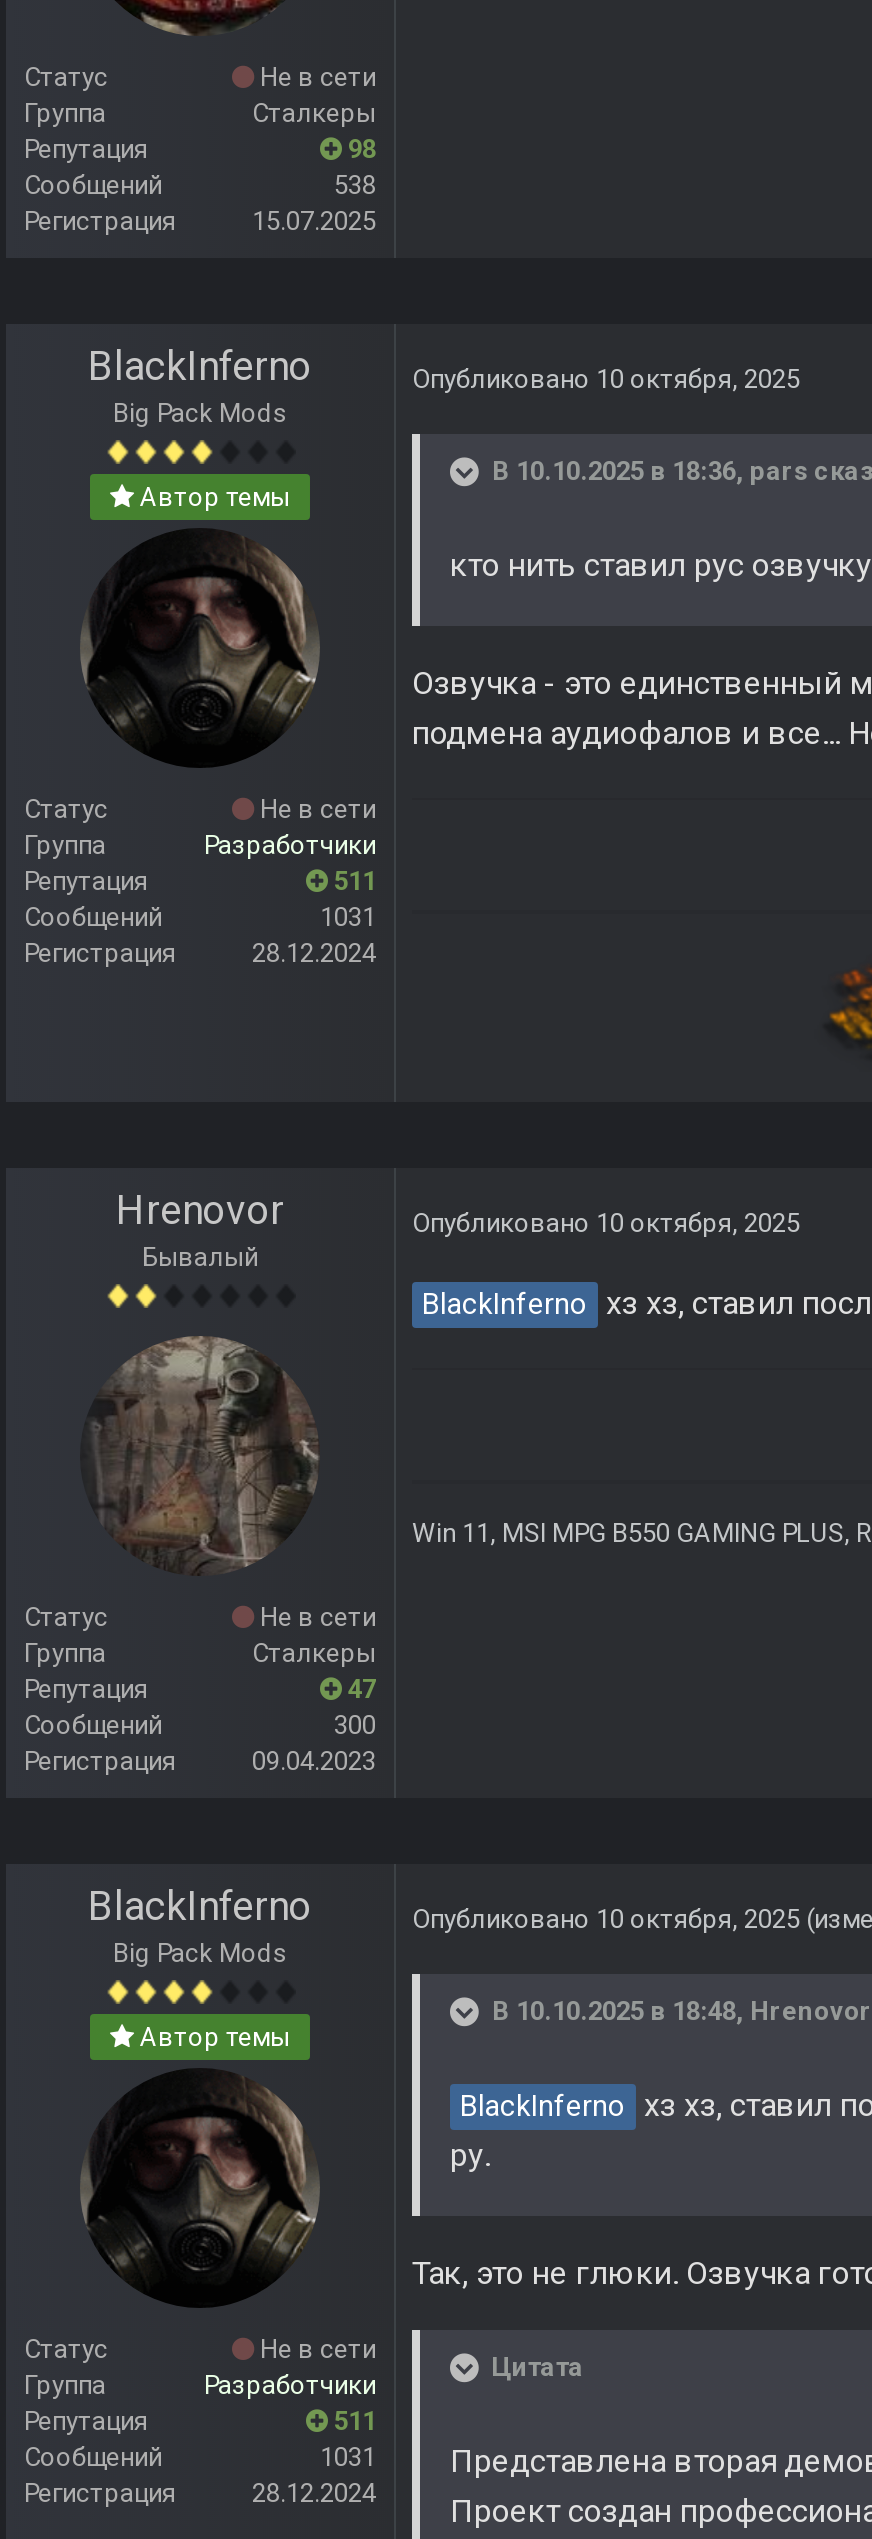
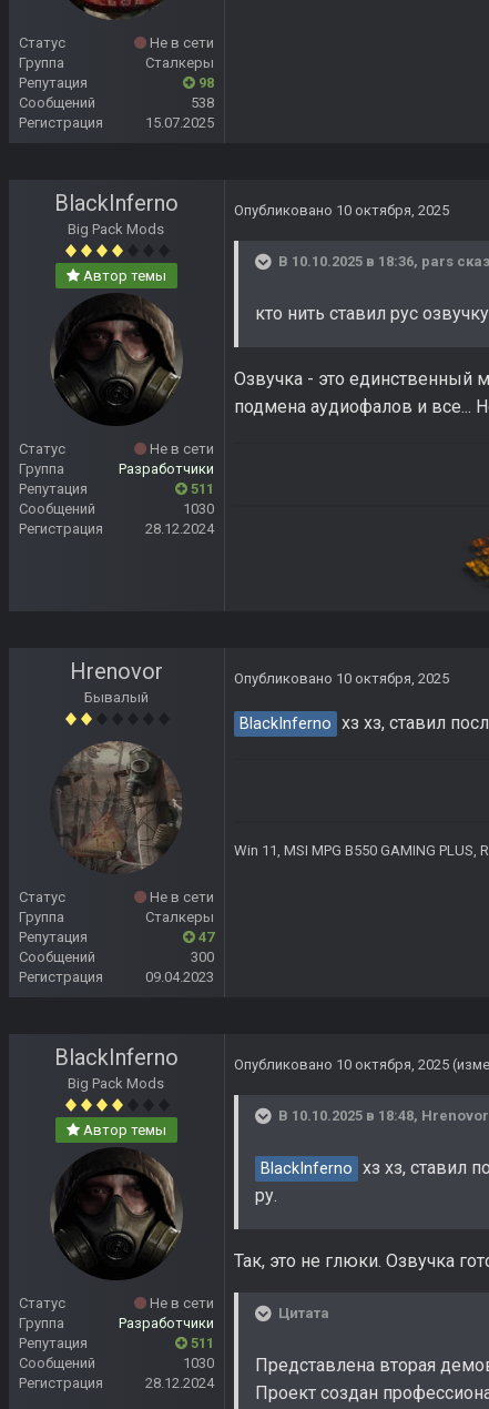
- 1031
+ 1030

- 1031
+ 1030
